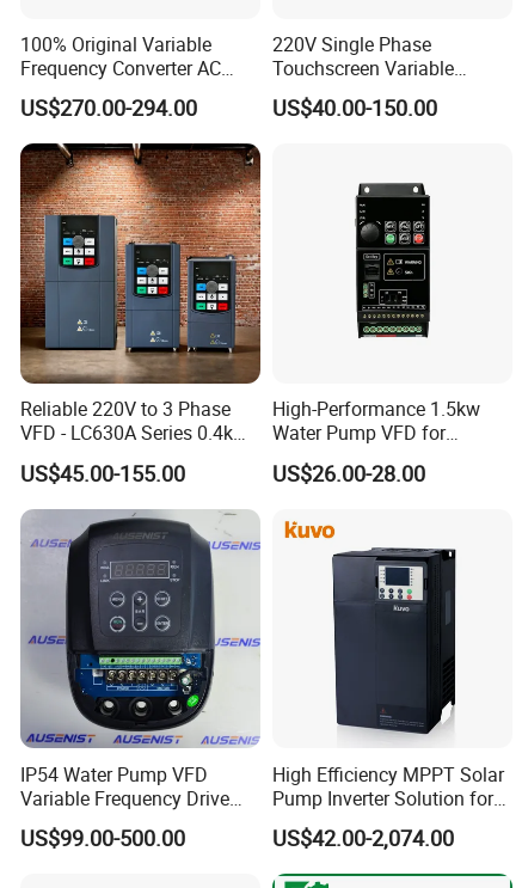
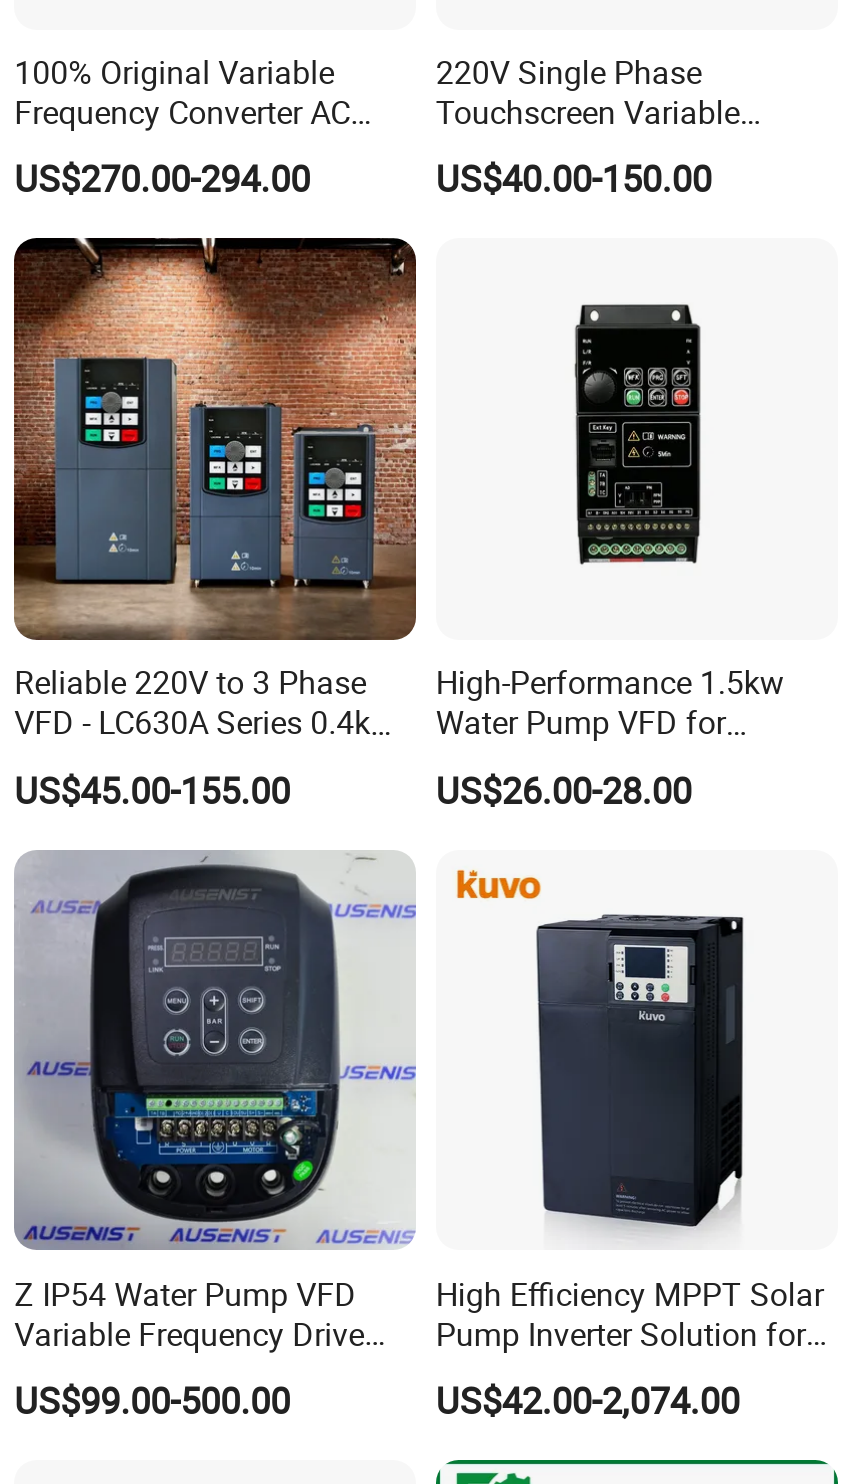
- IP54 Water Pump VFD
+ Z IP54 Water Pump VFD
